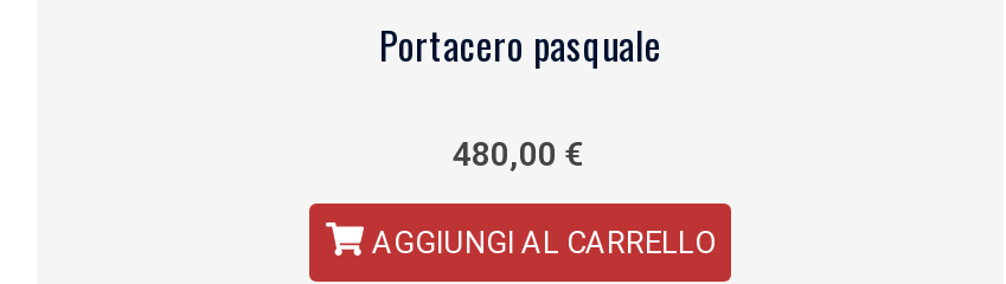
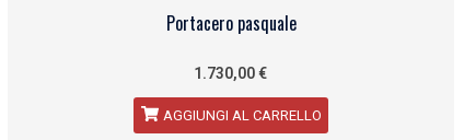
- 480,00 €
+ 1.730,00 €
